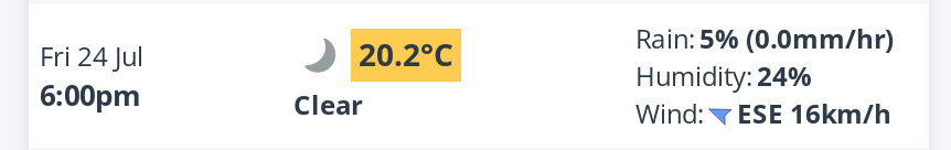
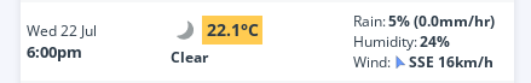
- Fri 24 Jul
+ Wed 22 Jul

- 20.2°C
+ 22.1°C

- Wind: ESE 16km/h
+ Wind: SSE 16km/h
